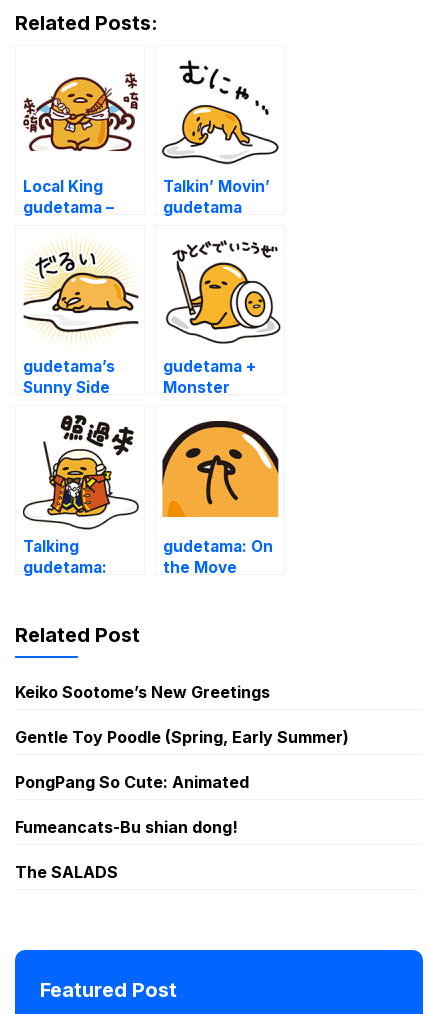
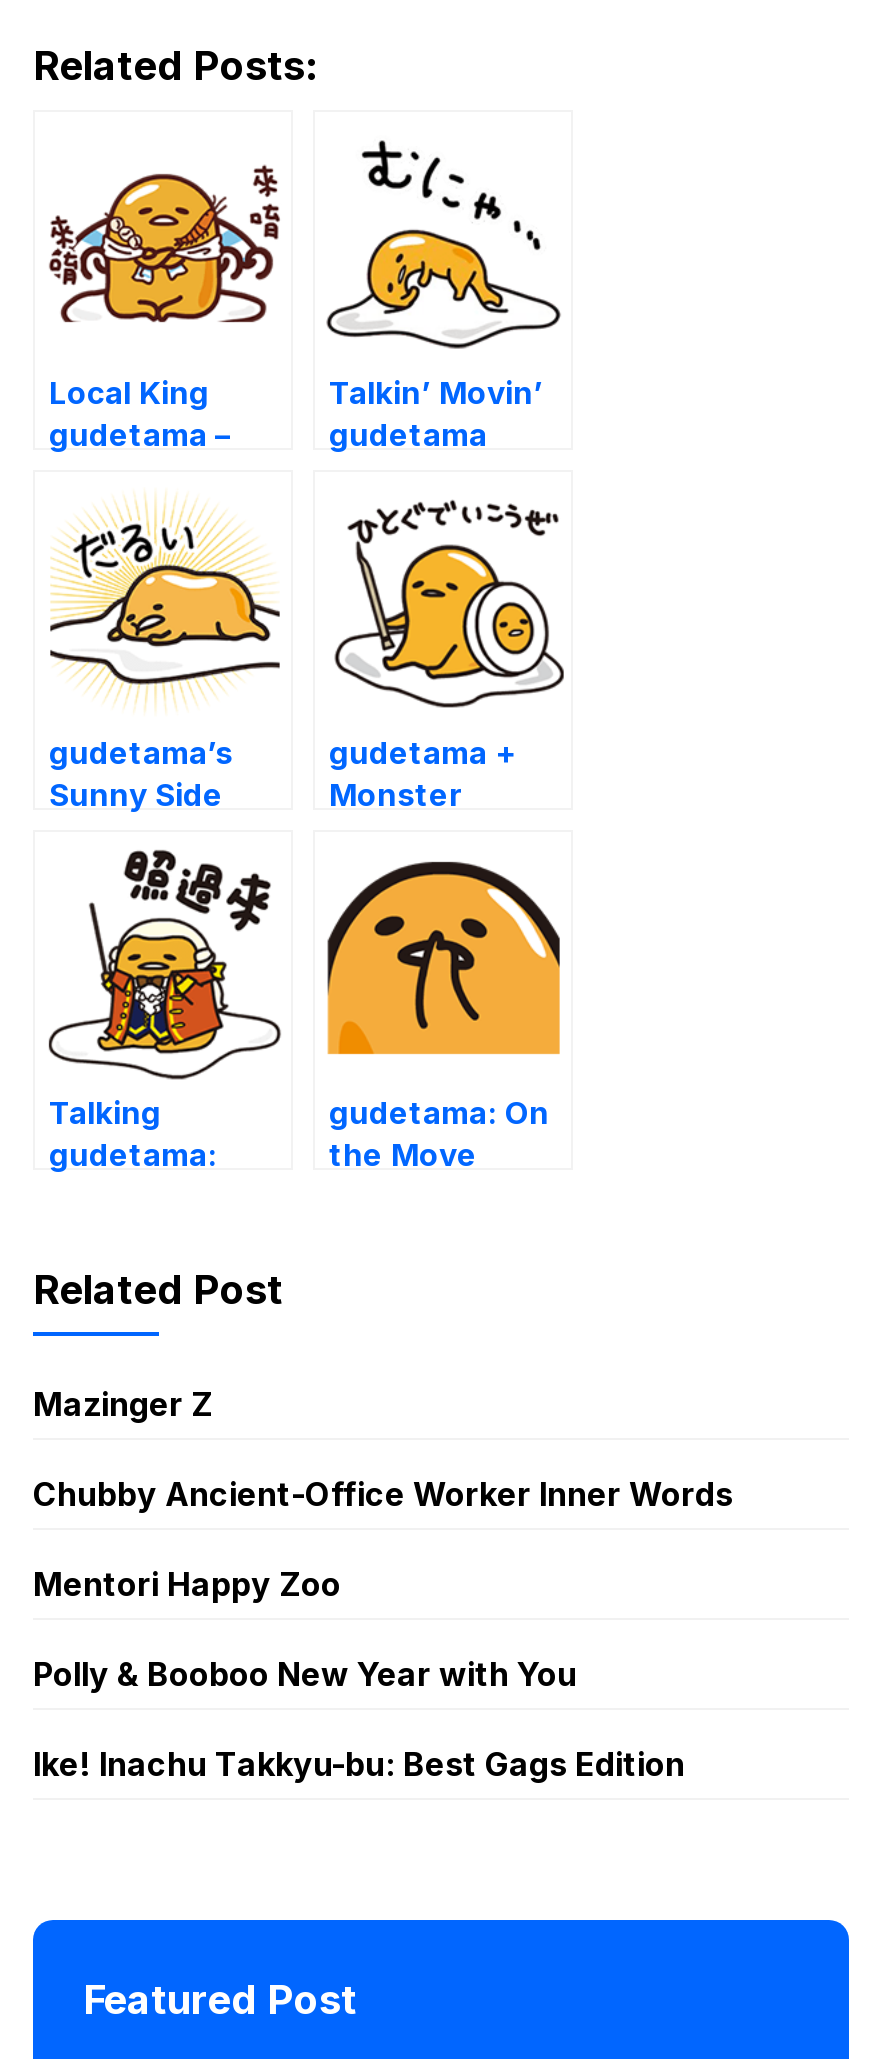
- Keiko Sootome’s New Greetings
+ Mazinger Z

- Gentle Toy Poodle (Spring, Early Summer)
+ Chubby Ancient-Office Worker Inner Words

- PongPang So Cute: Animated
+ Mentori Happy Zoo

- Fumeancats-Bu shian dong!
+ Polly & Booboo New Year with You

- The SALADS
+ Ike! Inachu Takkyu-bu: Best Gags Edition
